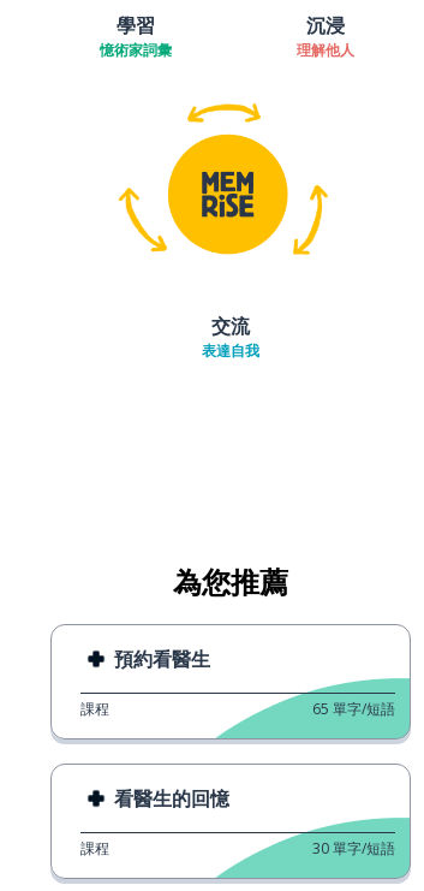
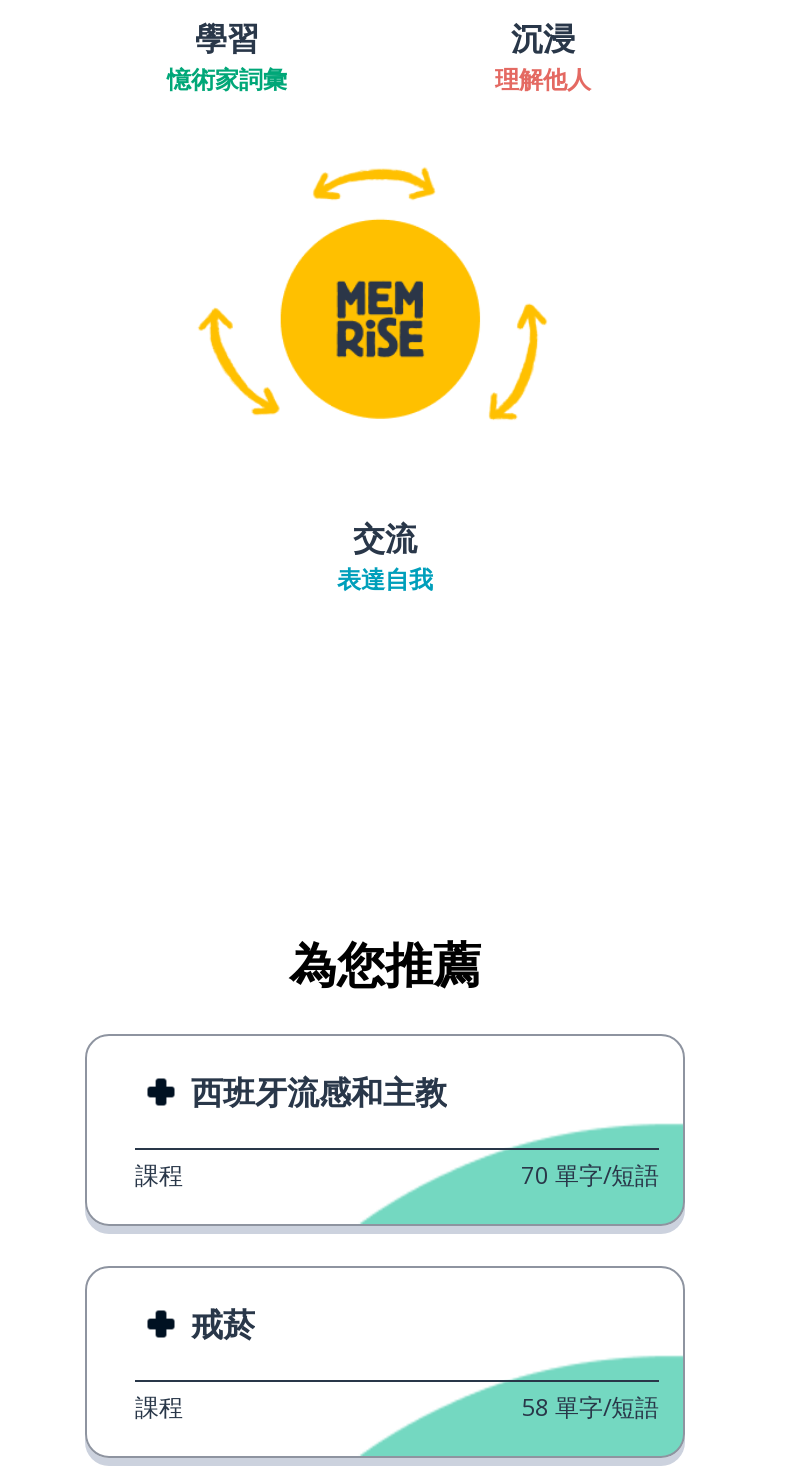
- 預約看醫生
+ 西班牙流感和主教

- 65 單字/短語
+ 70 單字/短語

- 看醫生的回憶
+ 戒菸

- 30 單字/短語
+ 58 單字/短語
